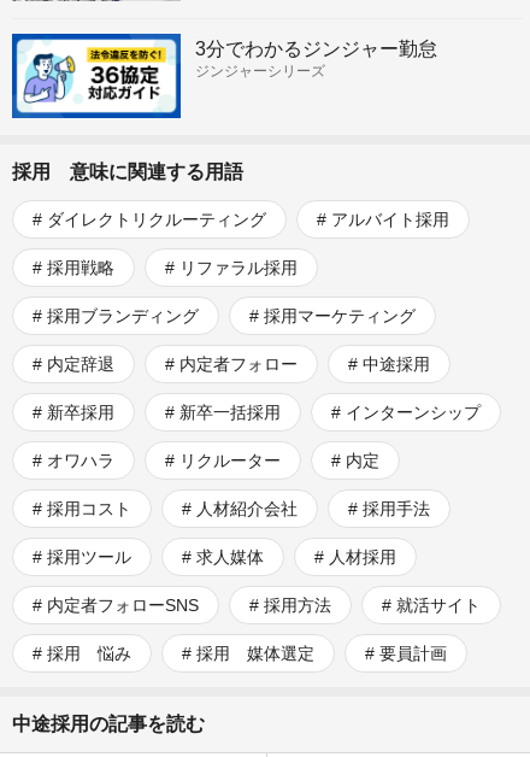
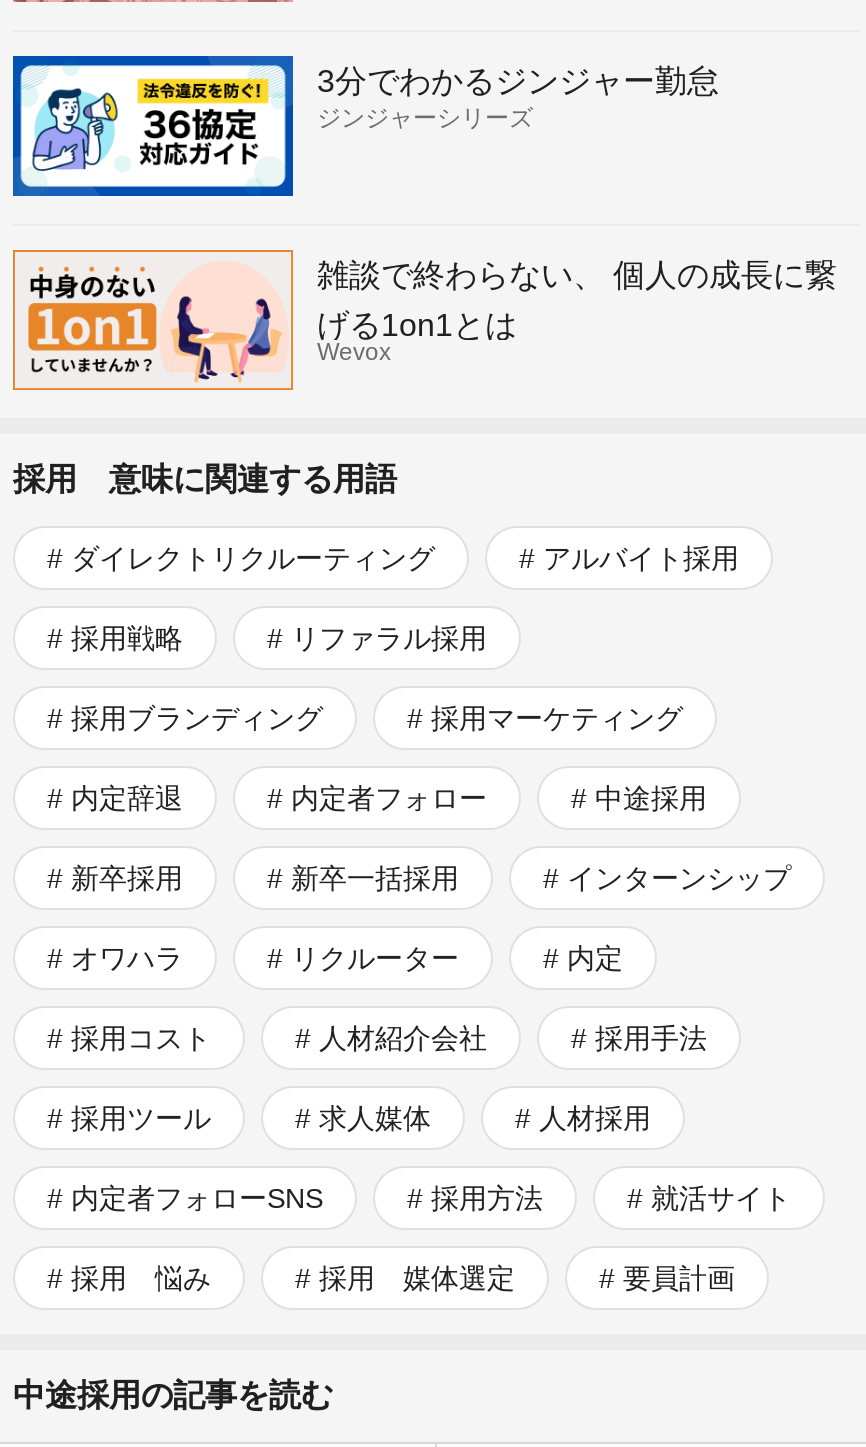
+ [image]
+ 雑談で終わらない、 個人の成長に繋
+ げる1on1とは
+ Wevox
